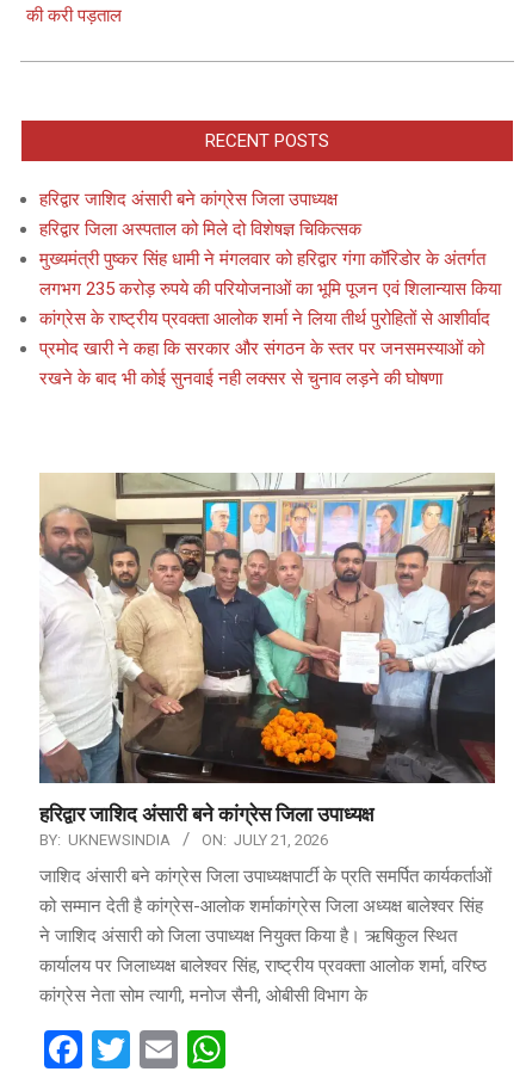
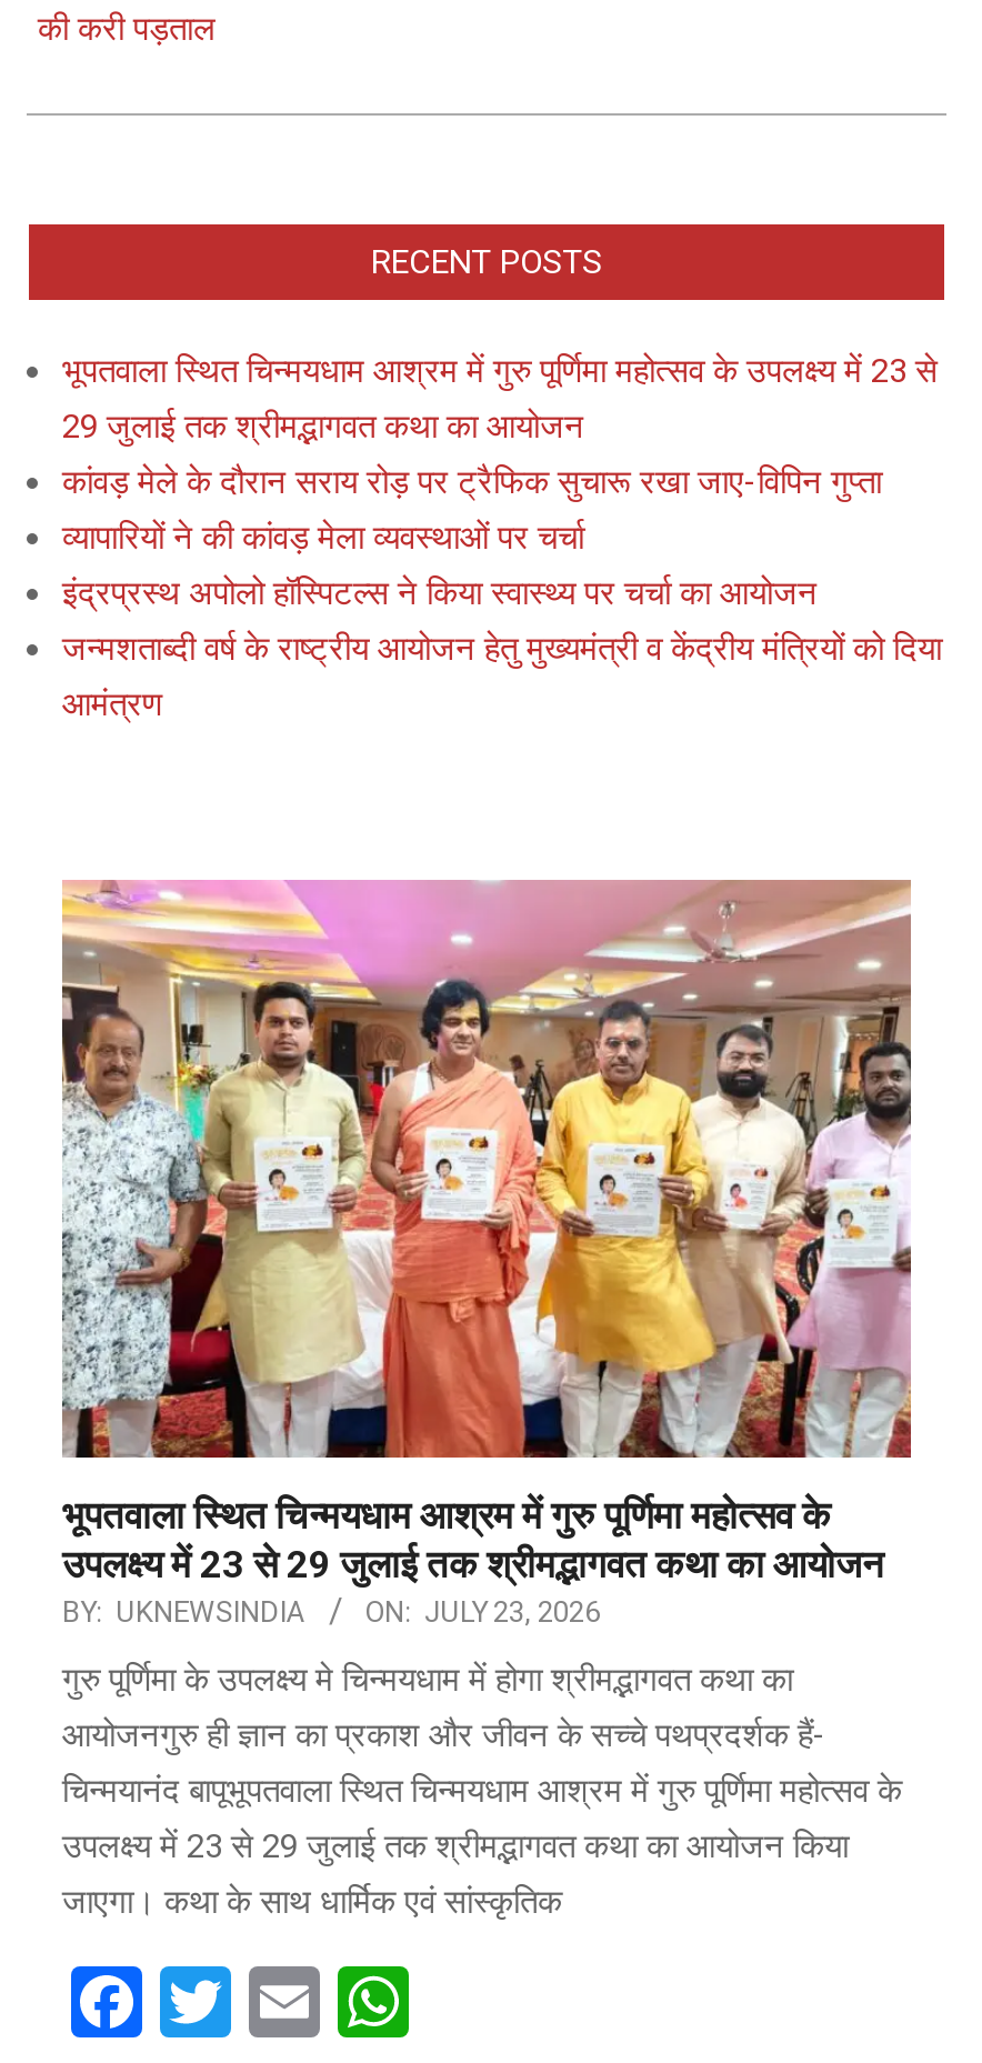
- हरिद्वार जाशिद अंसारी बने कांग्रेस जिला उपाध्यक्ष
- हरिद्वार जिला अस्पताल को मिले दो विशेषज्ञ चिकित्सक
- मुख्यमंत्री पुष्कर सिंह धामी ने मंगलवार को हरिद्वार गंगा कॉरिडोर के अंतर्गत
- लगभग 235 करोड़ रुपये की परियोजनाओं का भूमि पूजन एवं शिलान्यास किया
- कांग्रेस के राष्ट्रीय प्रवक्ता आलोक शर्मा ने लिया तीर्थ पुरोहितों से आशीर्वाद
- प्रमोद खारी ने कहा कि सरकार और संगठन के स्तर पर जनसमस्याओं को
- रखने के बाद भी कोई सुनवाई नही लक्सर से चुनाव लड़ने की घोषणा
+ भूपतवाला स्थित चिन्मयधाम आश्रम में गुरु पूर्णिमा महोत्सव के उपलक्ष्य में 23 से
+ 29 जुलाई तक श्रीमद्भागवत कथा का आयोजन
+ कांवड़ मेले के दौरान सराय रोड़ पर ट्रैफिक सुचारू रखा जाए-विपिन गुप्ता
+ व्यापारियों ने की कांवड़ मेला व्यवस्थाओं पर चर्चा
+ इंद्रप्रस्थ अपोलो हॉस्पिटल्स ने किया स्वास्थ्य पर चर्चा का आयोजन
+ जन्मशताब्दी वर्ष के राष्ट्रीय आयोजन हेतु मुख्यमंत्री व केंद्रीय मंत्रियों को दिया
+ आमंत्रण

- [image]
- हरिद्वार जाशिद अंसारी बने कांग्रेस जिला उपाध्यक्ष
+ [image]
+ भूपतवाला स्थित चिन्मयधाम आश्रम में गुरु पूर्णिमा महोत्सव के
+ उपलक्ष्य में 23 से 29 जुलाई तक श्रीमद्भागवत कथा का आयोजन

- BY: UKNEWSINDIA ON: JULY 21, 2026
+ BY: UKNEWSINDIA ON: JULY 23, 2026

- जाशिद अंसारी बने कांग्रेस जिला उपाध्यक्षपार्टी के प्रति समर्पित कार्यकर्ताओं
- को सम्मान देती है कांग्रेस-आलोक शर्माकांग्रेस जिला अध्यक्ष बालेश्वर सिंह
- ने जाशिद अंसारी को जिला उपाध्यक्ष नियुक्त किया है। ऋषिकुल स्थित
- कार्यालय पर जिलाध्यक्ष बालेश्वर सिंह, राष्ट्रीय प्रवक्ता आलोक शर्मा, वरिष्ठ
- कांग्रेस नेता सोम त्यागी, मनोज सैनी, ओबीसी विभाग के
+ गुरु पूर्णिमा के उपलक्ष्य मे चिन्मयधाम में होगा श्रीमद्भागवत कथा का
+ आयोजनगुरु ही ज्ञान का प्रकाश और जीवन के सच्चे पथप्रदर्शक हैं-
+ चिन्मयानंद बापूभूपतवाला स्थित चिन्मयधाम आश्रम में गुरु पूर्णिमा महोत्सव के
+ उपलक्ष्य में 23 से 29 जुलाई तक श्रीमद्भागवत कथा का आयोजन किया
+ जाएगा। कथा के साथ धार्मिक एवं सांस्कृतिक
